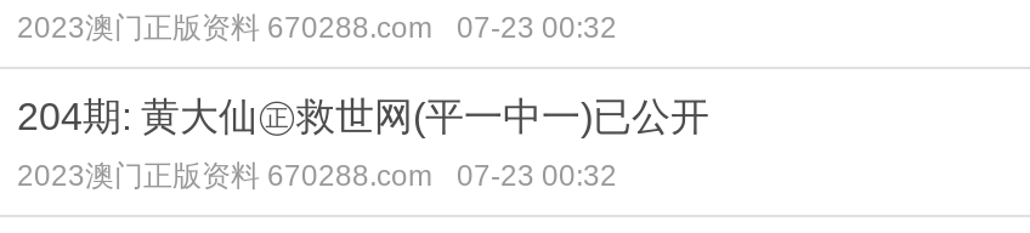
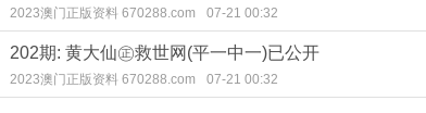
- 2023澳门正版资料 670288.com 07-23 00:32
+ 2023澳门正版资料 670288.com 07-21 00:32

- 204期: 黄大仙㊣救世网(平一中一)已公开
+ 202期: 黄大仙㊣救世网(平一中一)已公开

- 2023澳门正版资料 670288.com 07-23 00:32
+ 2023澳门正版资料 670288.com 07-21 00:32
